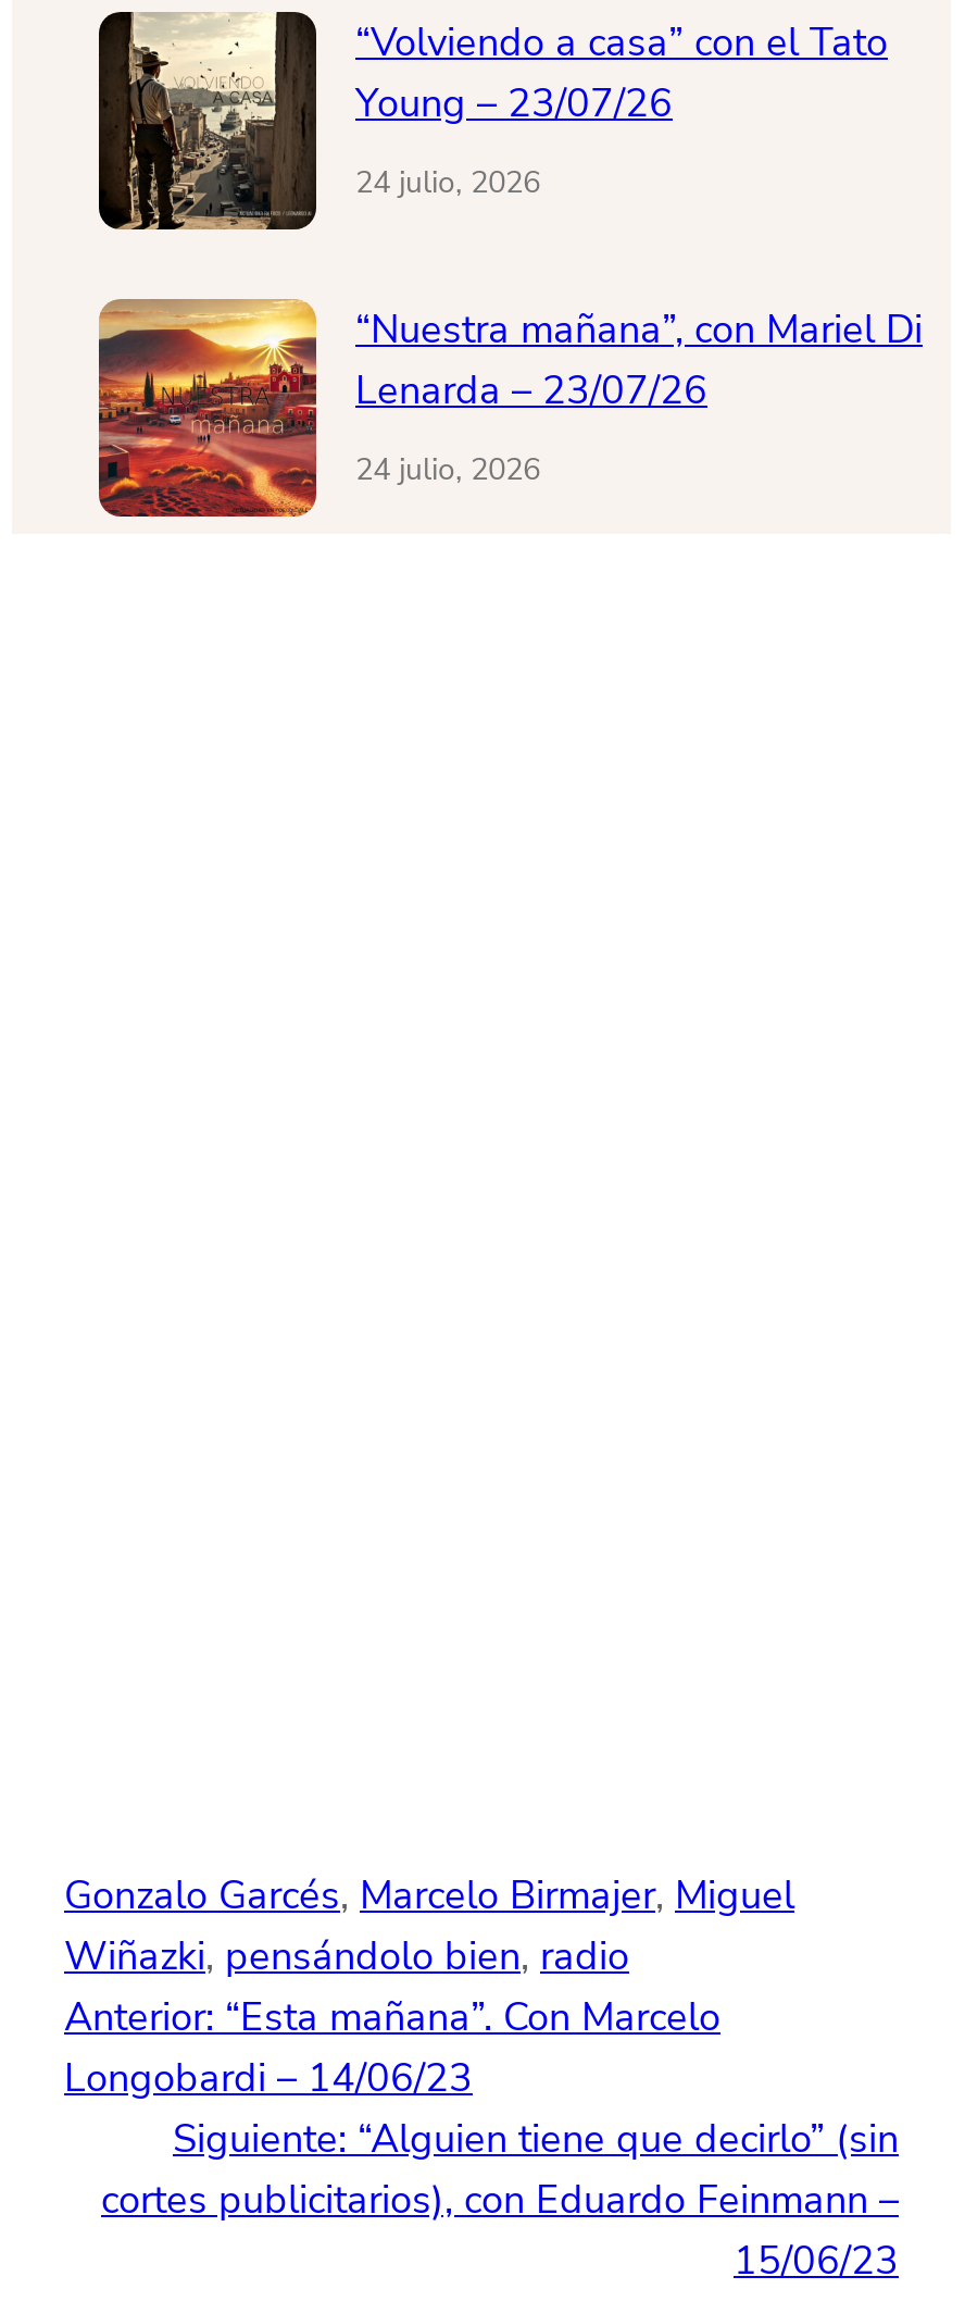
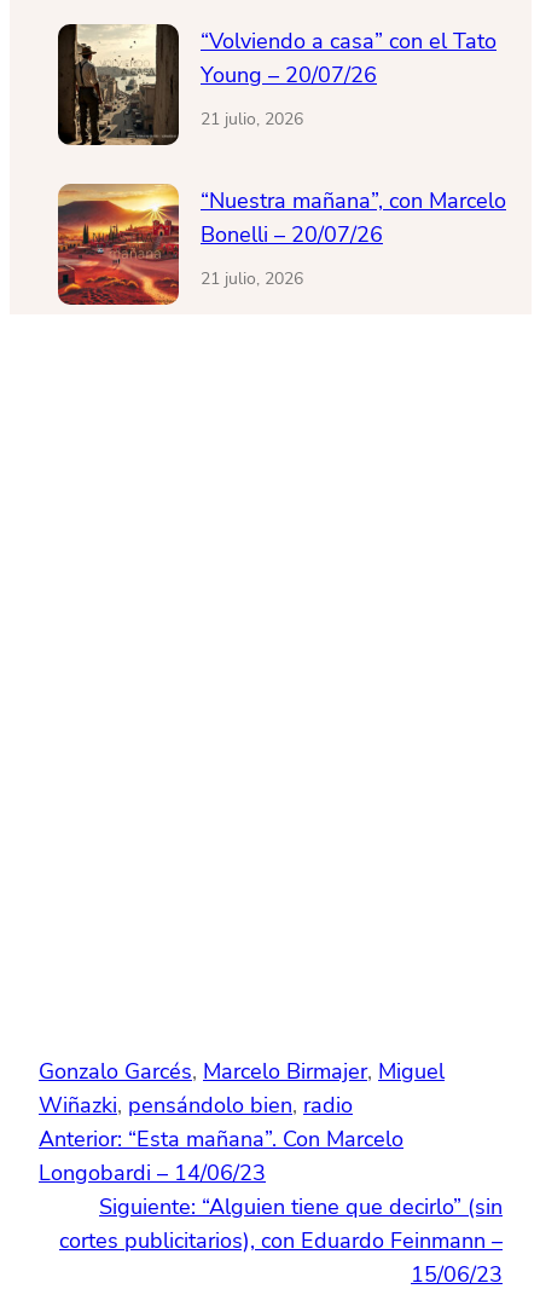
- Young – 23/07/26
+ Young – 20/07/26

- 24 julio, 2026
+ 21 julio, 2026

- “Nuestra mañana”, con Mariel Di
- Lenarda – 23/07/26
+ “Nuestra mañana”, con Marcelo
+ Bonelli – 20/07/26

- 24 julio, 2026
+ 21 julio, 2026
